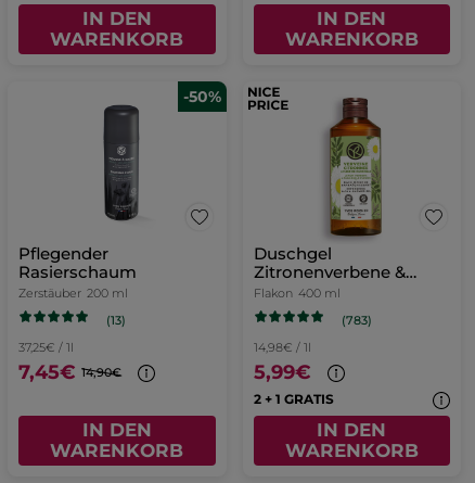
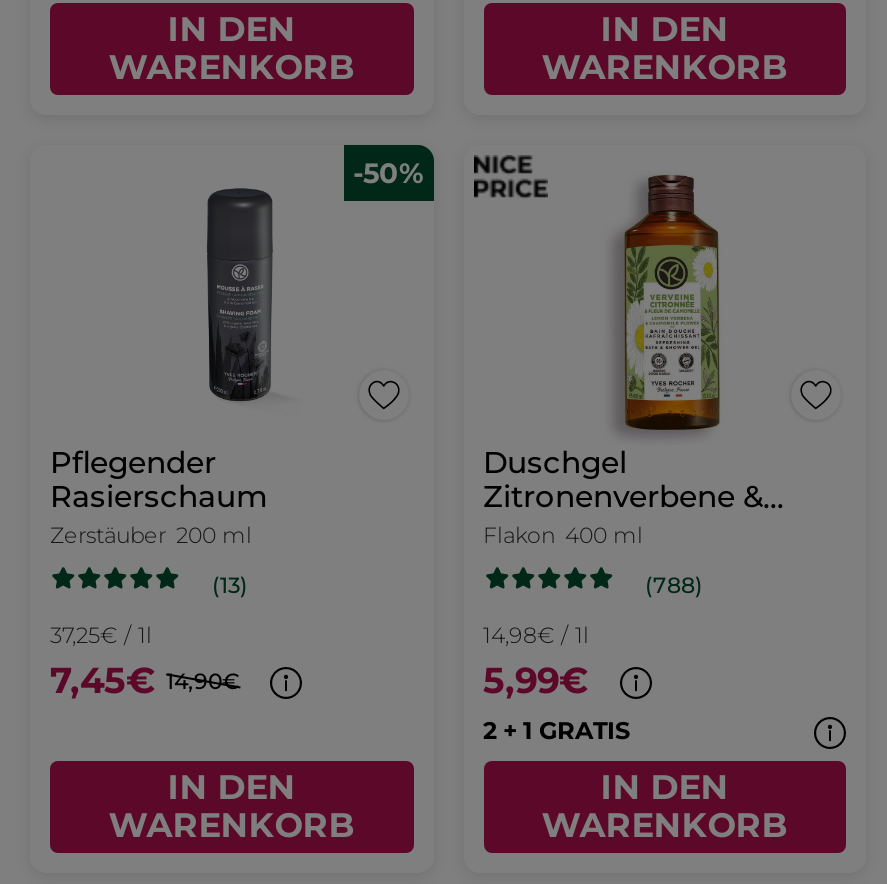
- (783)
+ (788)
